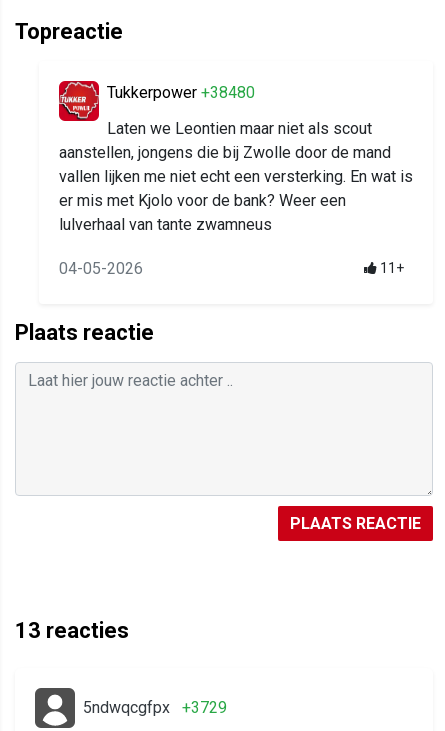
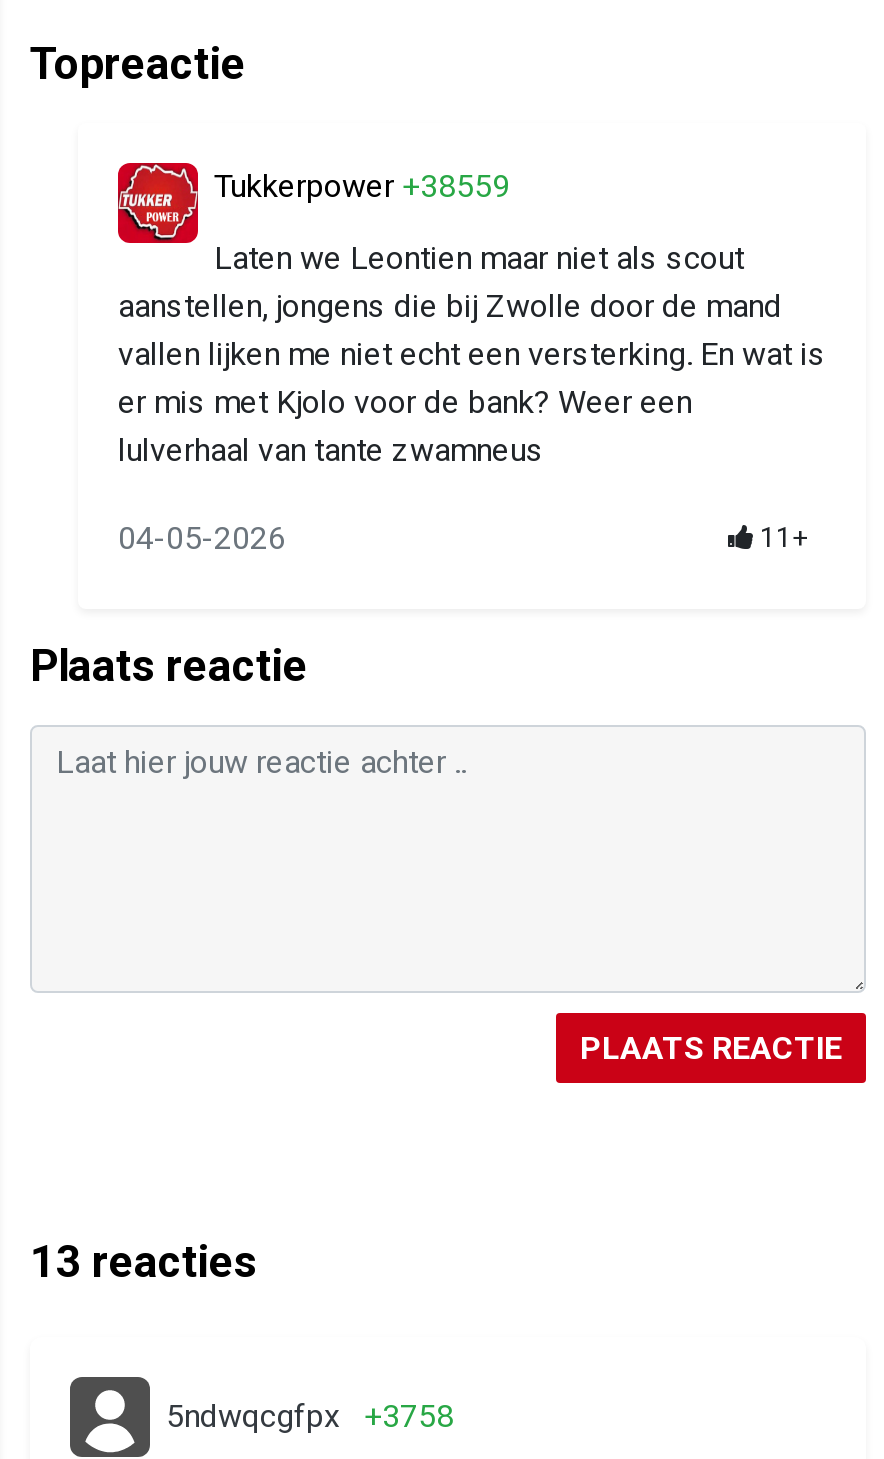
- Tukkerpower +38480
+ Tukkerpower +38559

- 5ndwqcgfpx +3729
+ 5ndwqcgfpx +3758
